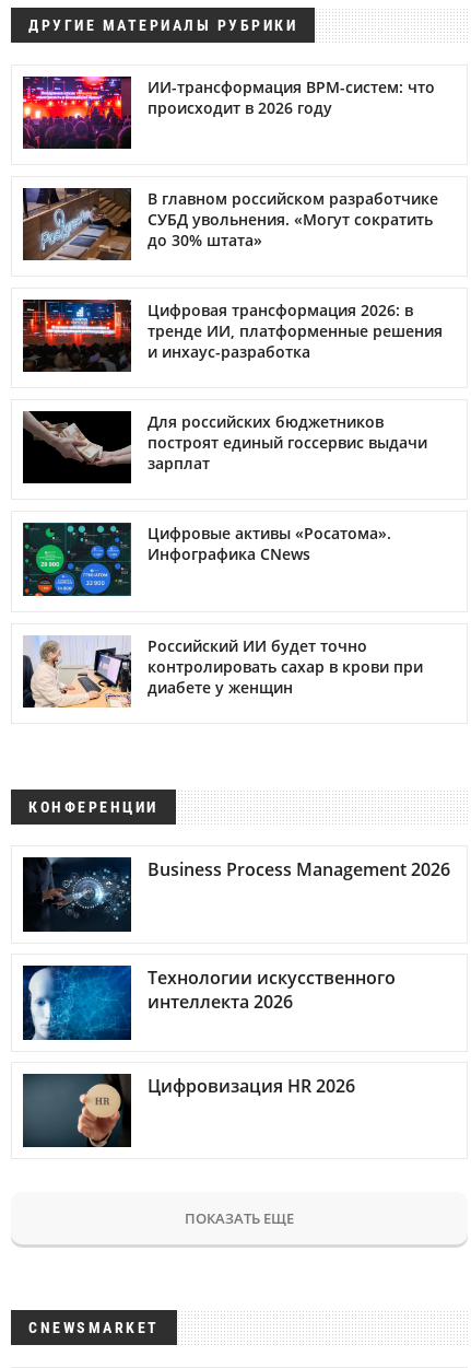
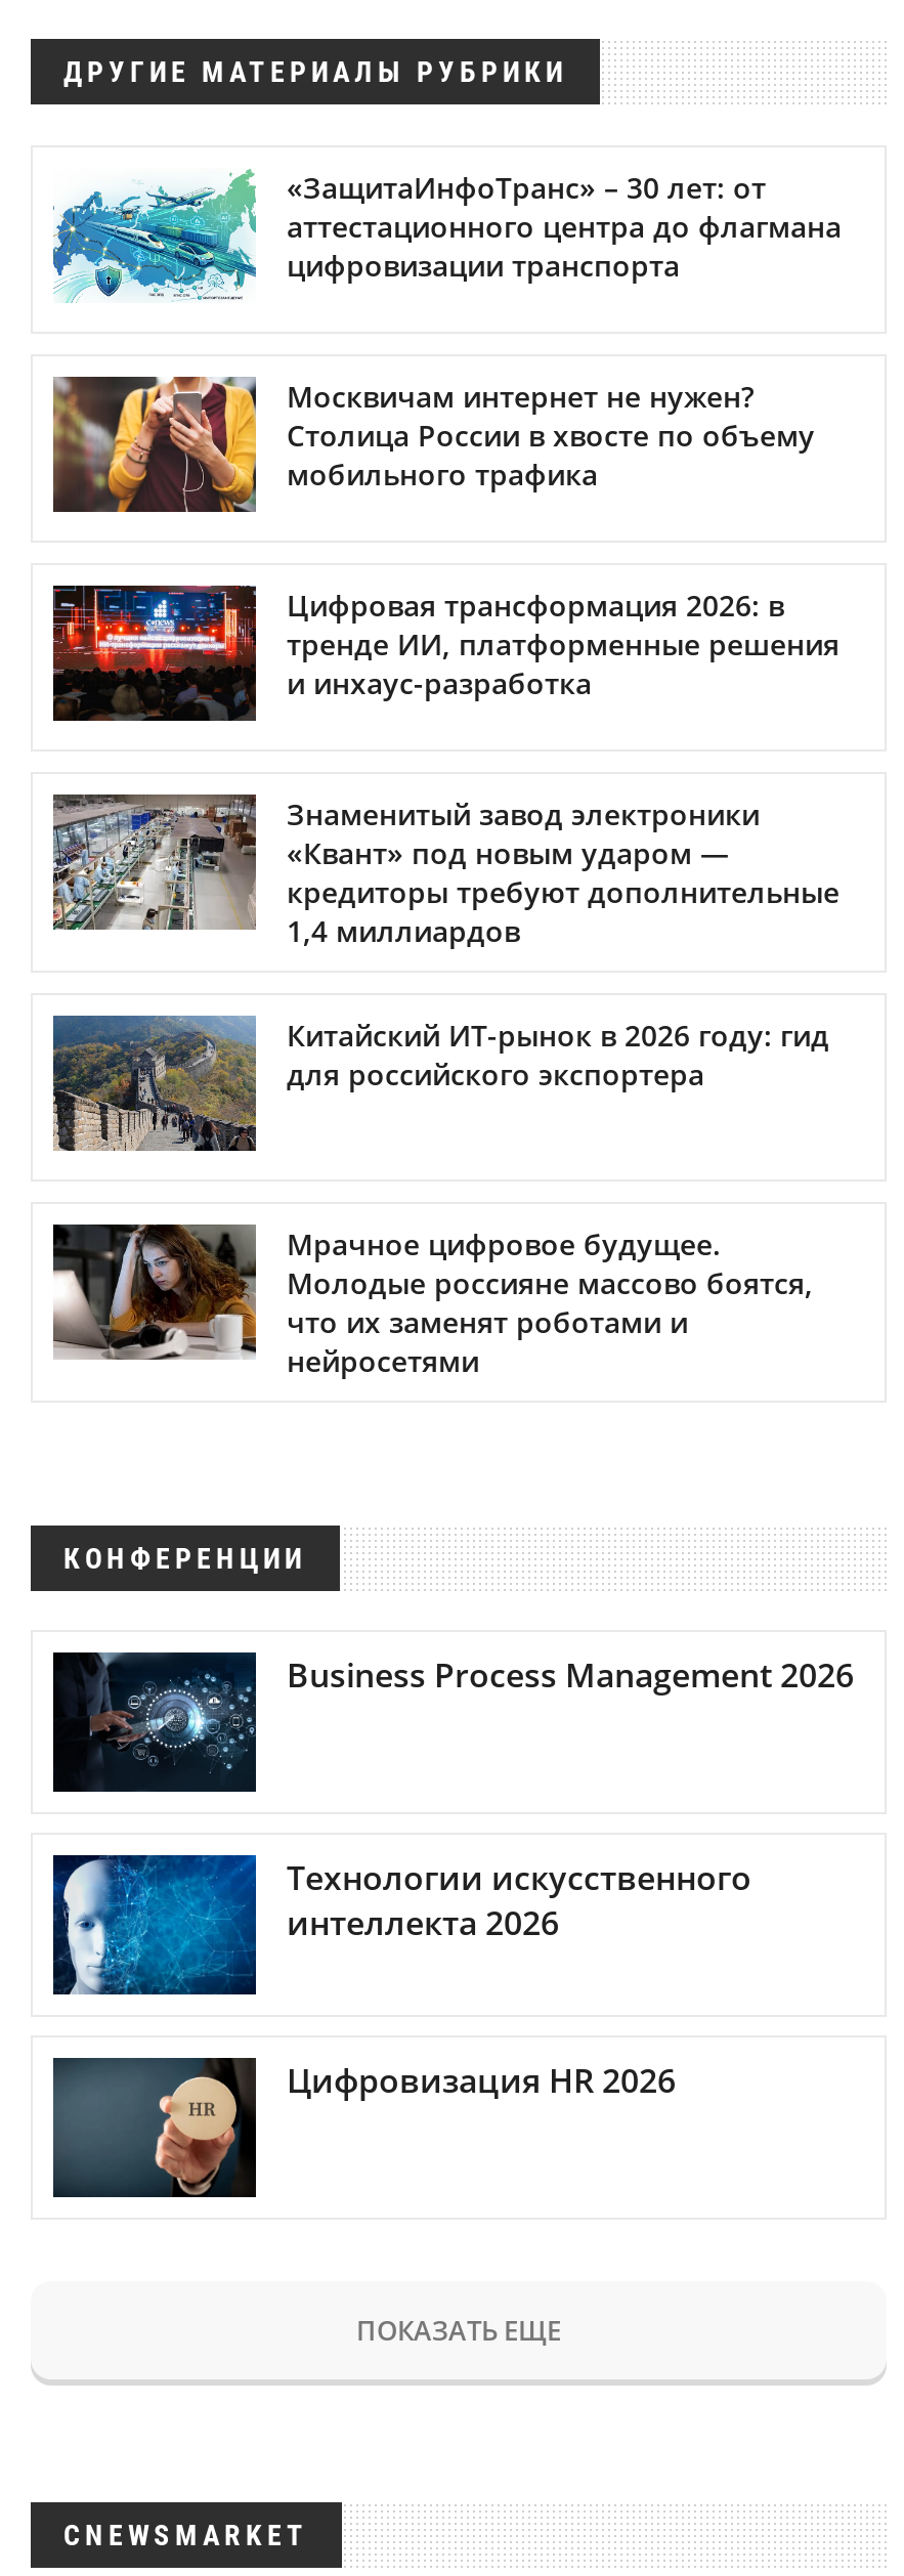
- [image]
- ИИ-трансформация BPM-систем: что
- происходит в 2026 году
+ [image]
+ «ЗащитаИнфоТранс» – 30 лет: от
+ аттестационного центра до флагмана
+ цифровизации транспорта

- [image]
- В главном российском разработчике
- СУБД увольнения. «Могут сократить
- до 30% штата»
+ [image]
+ Москвичам интернет не нужен?
+ Столица России в хвосте по объему
+ мобильного трафика

- [image]
- Для российских бюджетников
- построят единый госсервис выдачи
- зарплат
+ [image]
+ Знаменитый завод электроники
+ «Квант» под новым ударом —
+ кредиторы требуют дополнительные
+ 1,4 миллиардов

- [image]
- Цифровые активы «Росатома».
- Инфографика CNews
+ [image]
+ Китайский ИТ-рынок в 2026 году: гид
+ для российского экспортера

- [image]
- Российский ИИ будет точно
- контролировать сахар в крови при
- диабете у женщин
+ [image]
+ Мрачное цифровое будущее.
+ Молодые россияне массово боятся,
+ что их заменят роботами и
+ нейросетями
